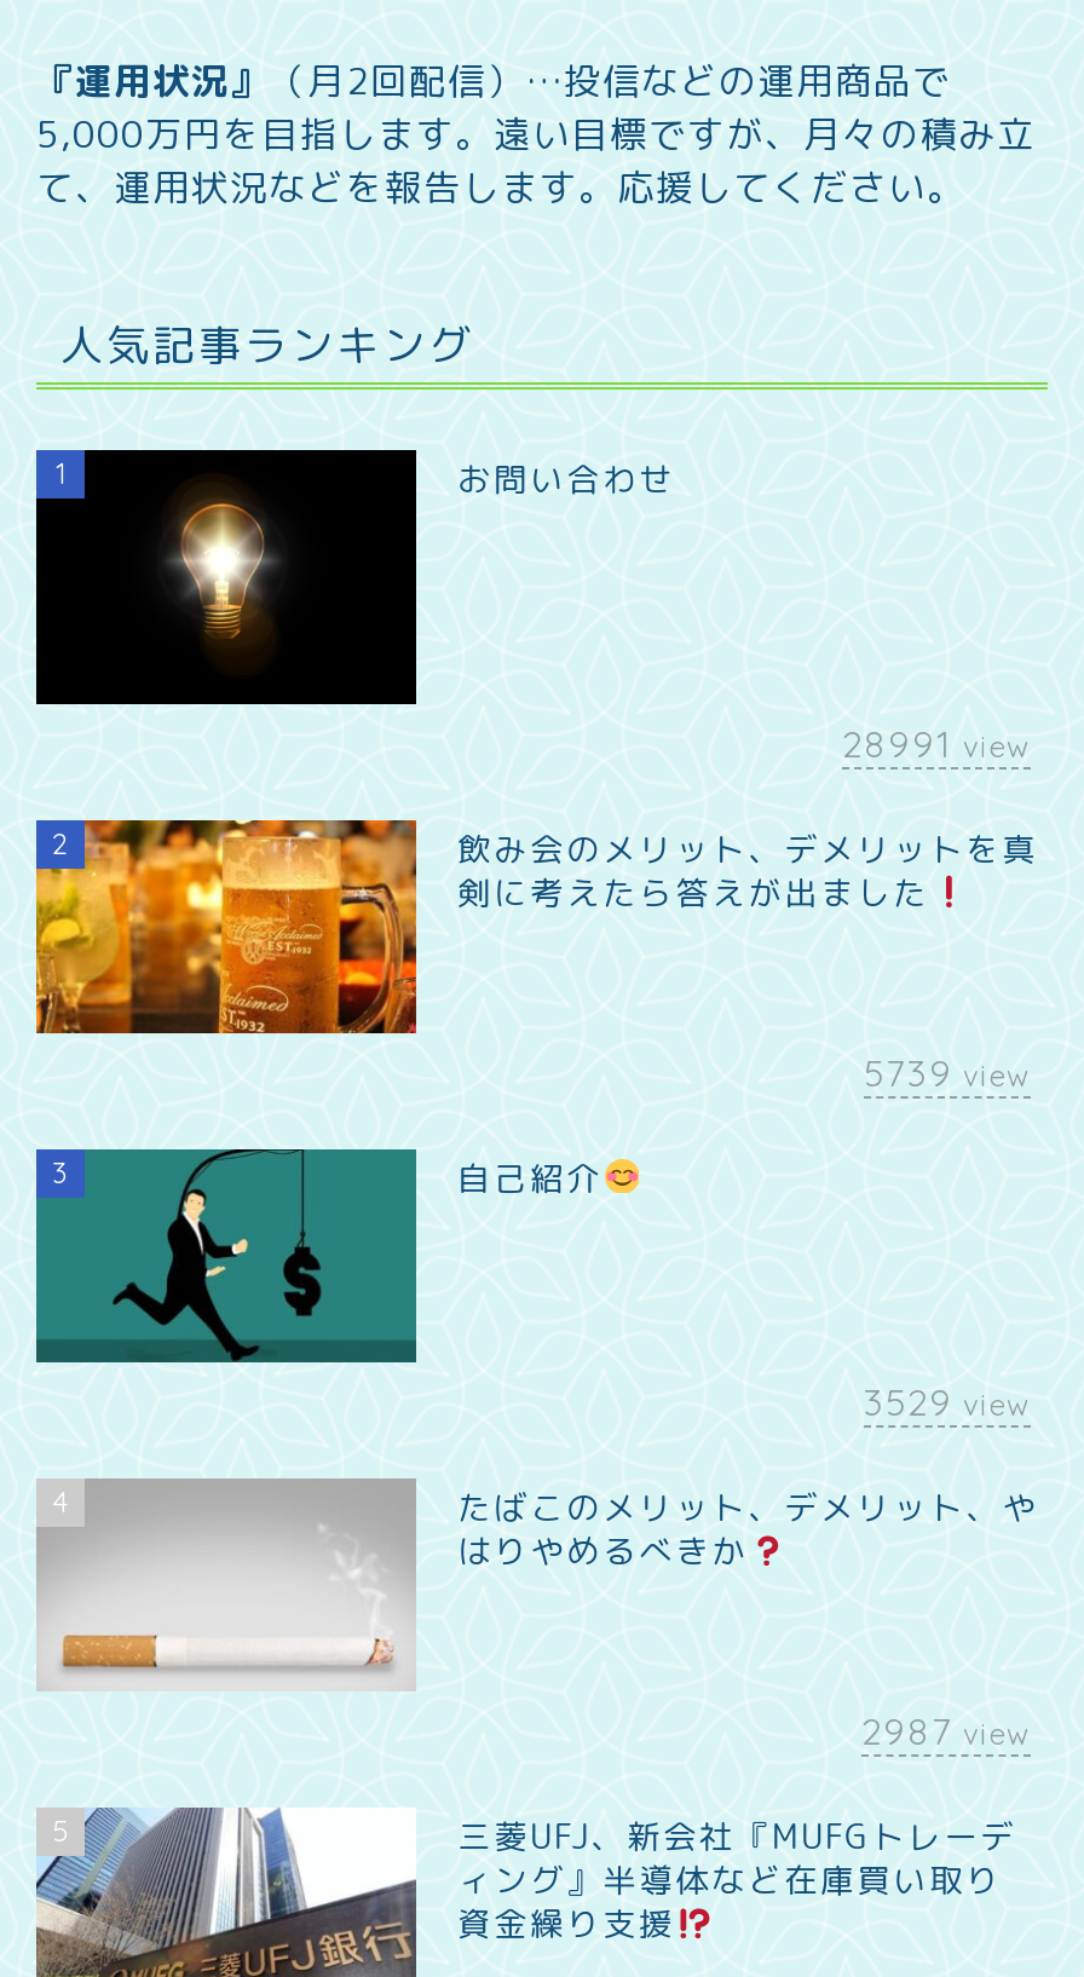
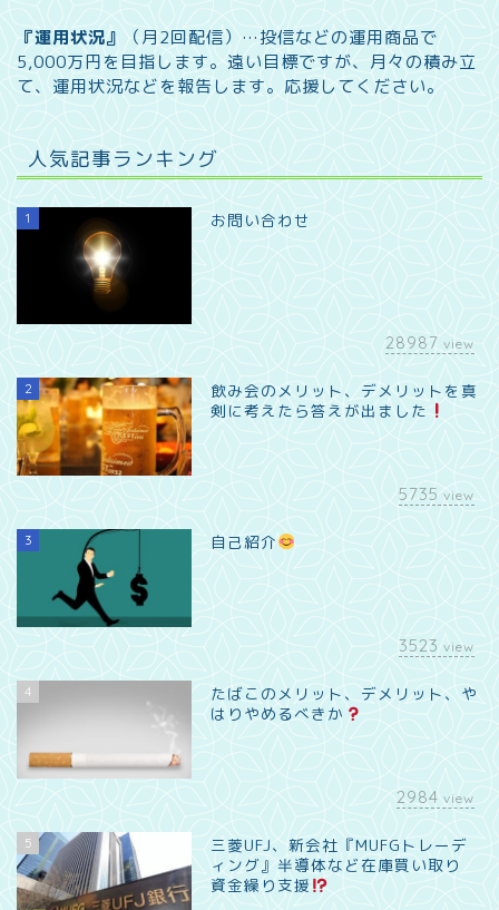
- 28991 view
+ 28987 view

- 5739 view
+ 5735 view

- 3529 view
+ 3523 view

- 2987 view
+ 2984 view
